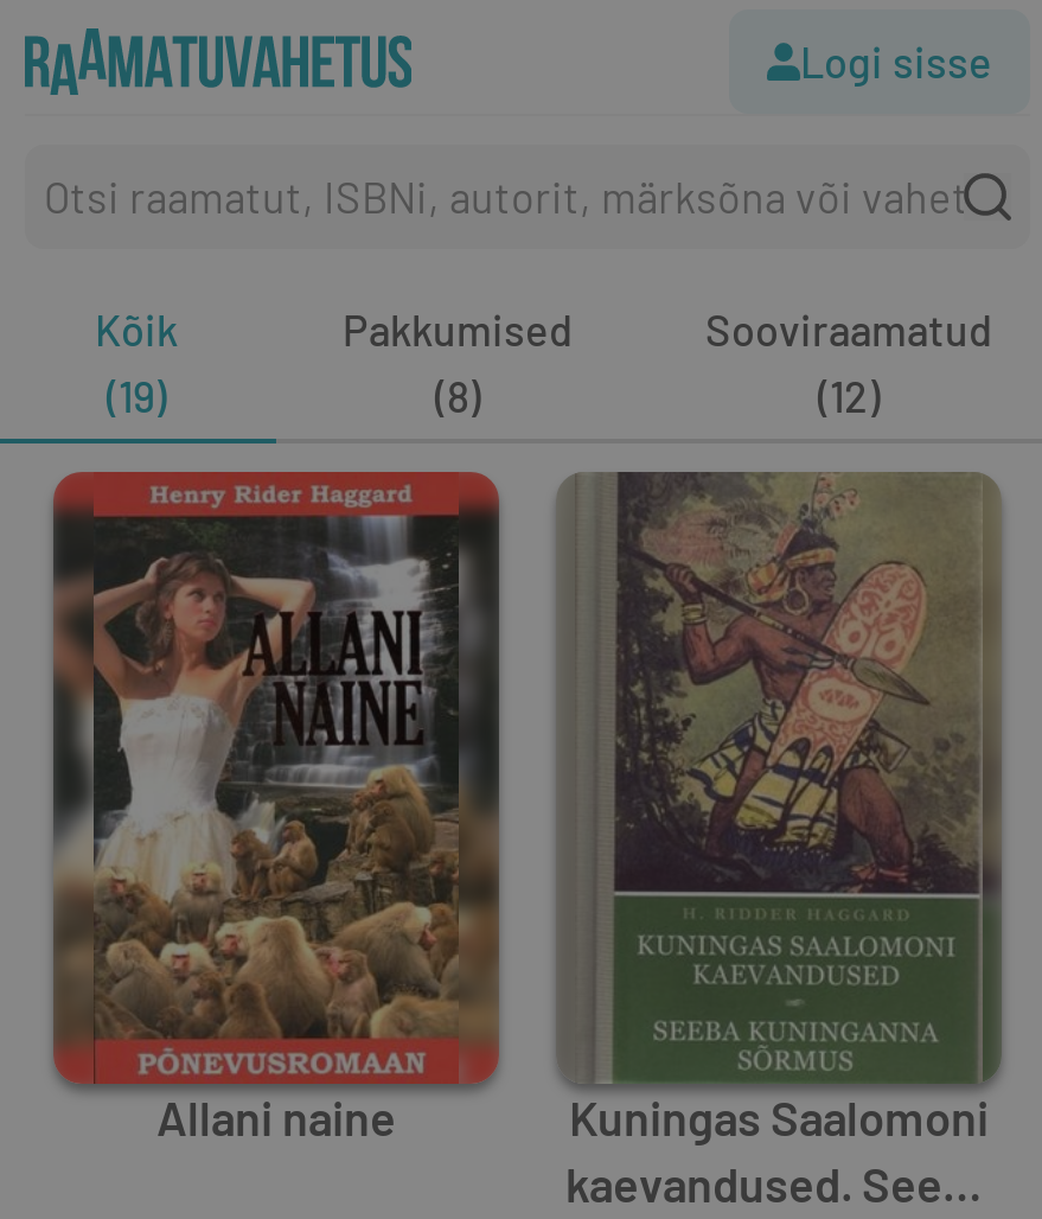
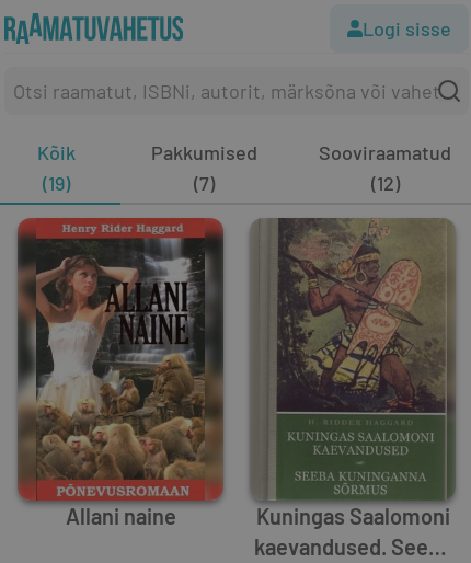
- (8)
+ (7)
